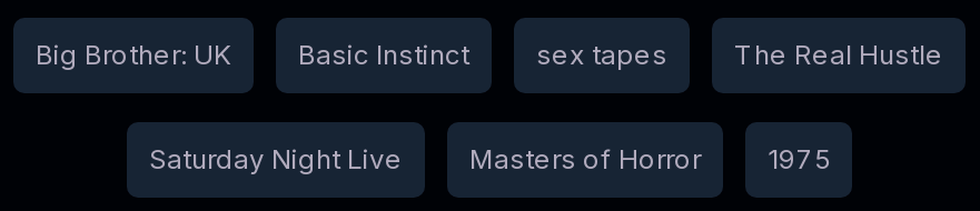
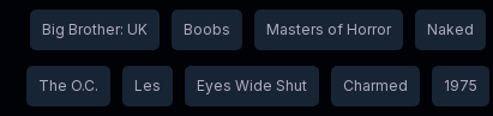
- Basic Instinct
- sex tapes
- The Real Hustle
- Saturday Night Live
+ Boobs

+ Naked
+ The O.C.
+ Les
+ Eyes Wide Shut
+ Charmed

moved up: Masters of Horror
